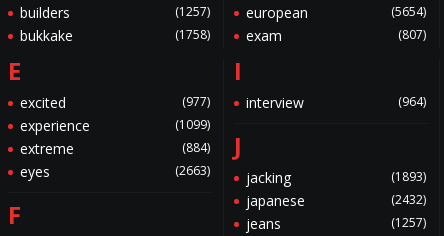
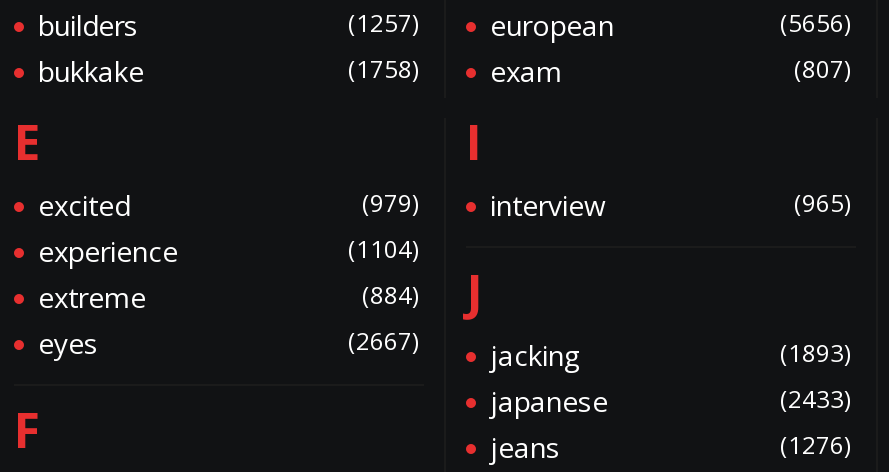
- (5654)
+ (5656)

- (977)
+ (979)

- (964)
+ (965)

- (1099)
+ (1104)

- (2663)
+ (2667)

- (2432)
+ (2433)

- (1257)
+ (1276)
